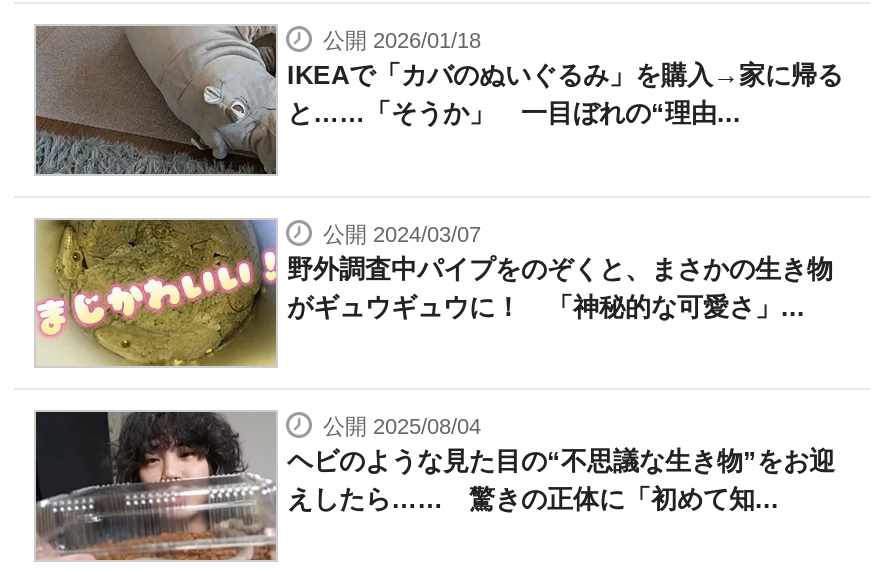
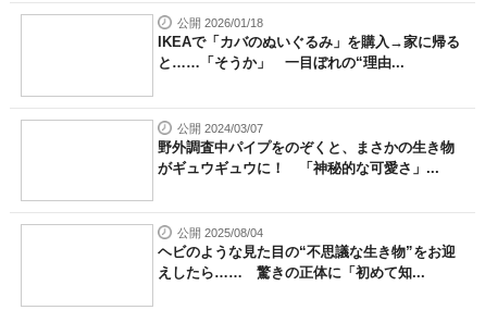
- [image]

- [image]

- [image]
